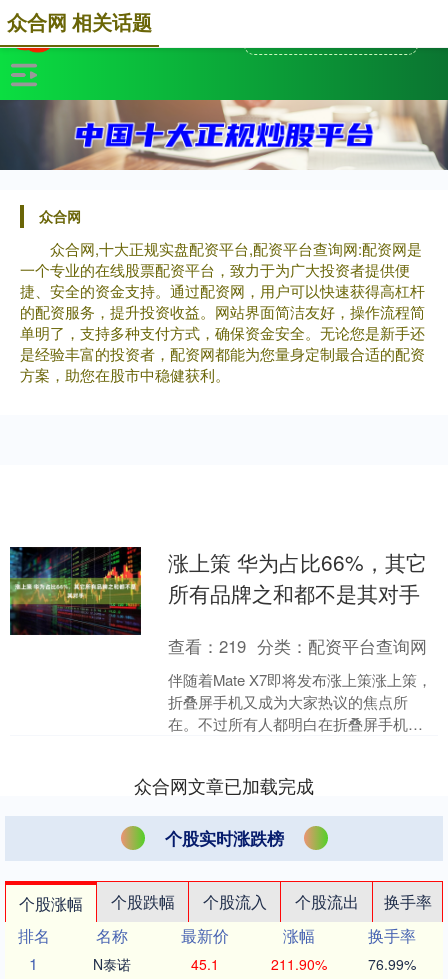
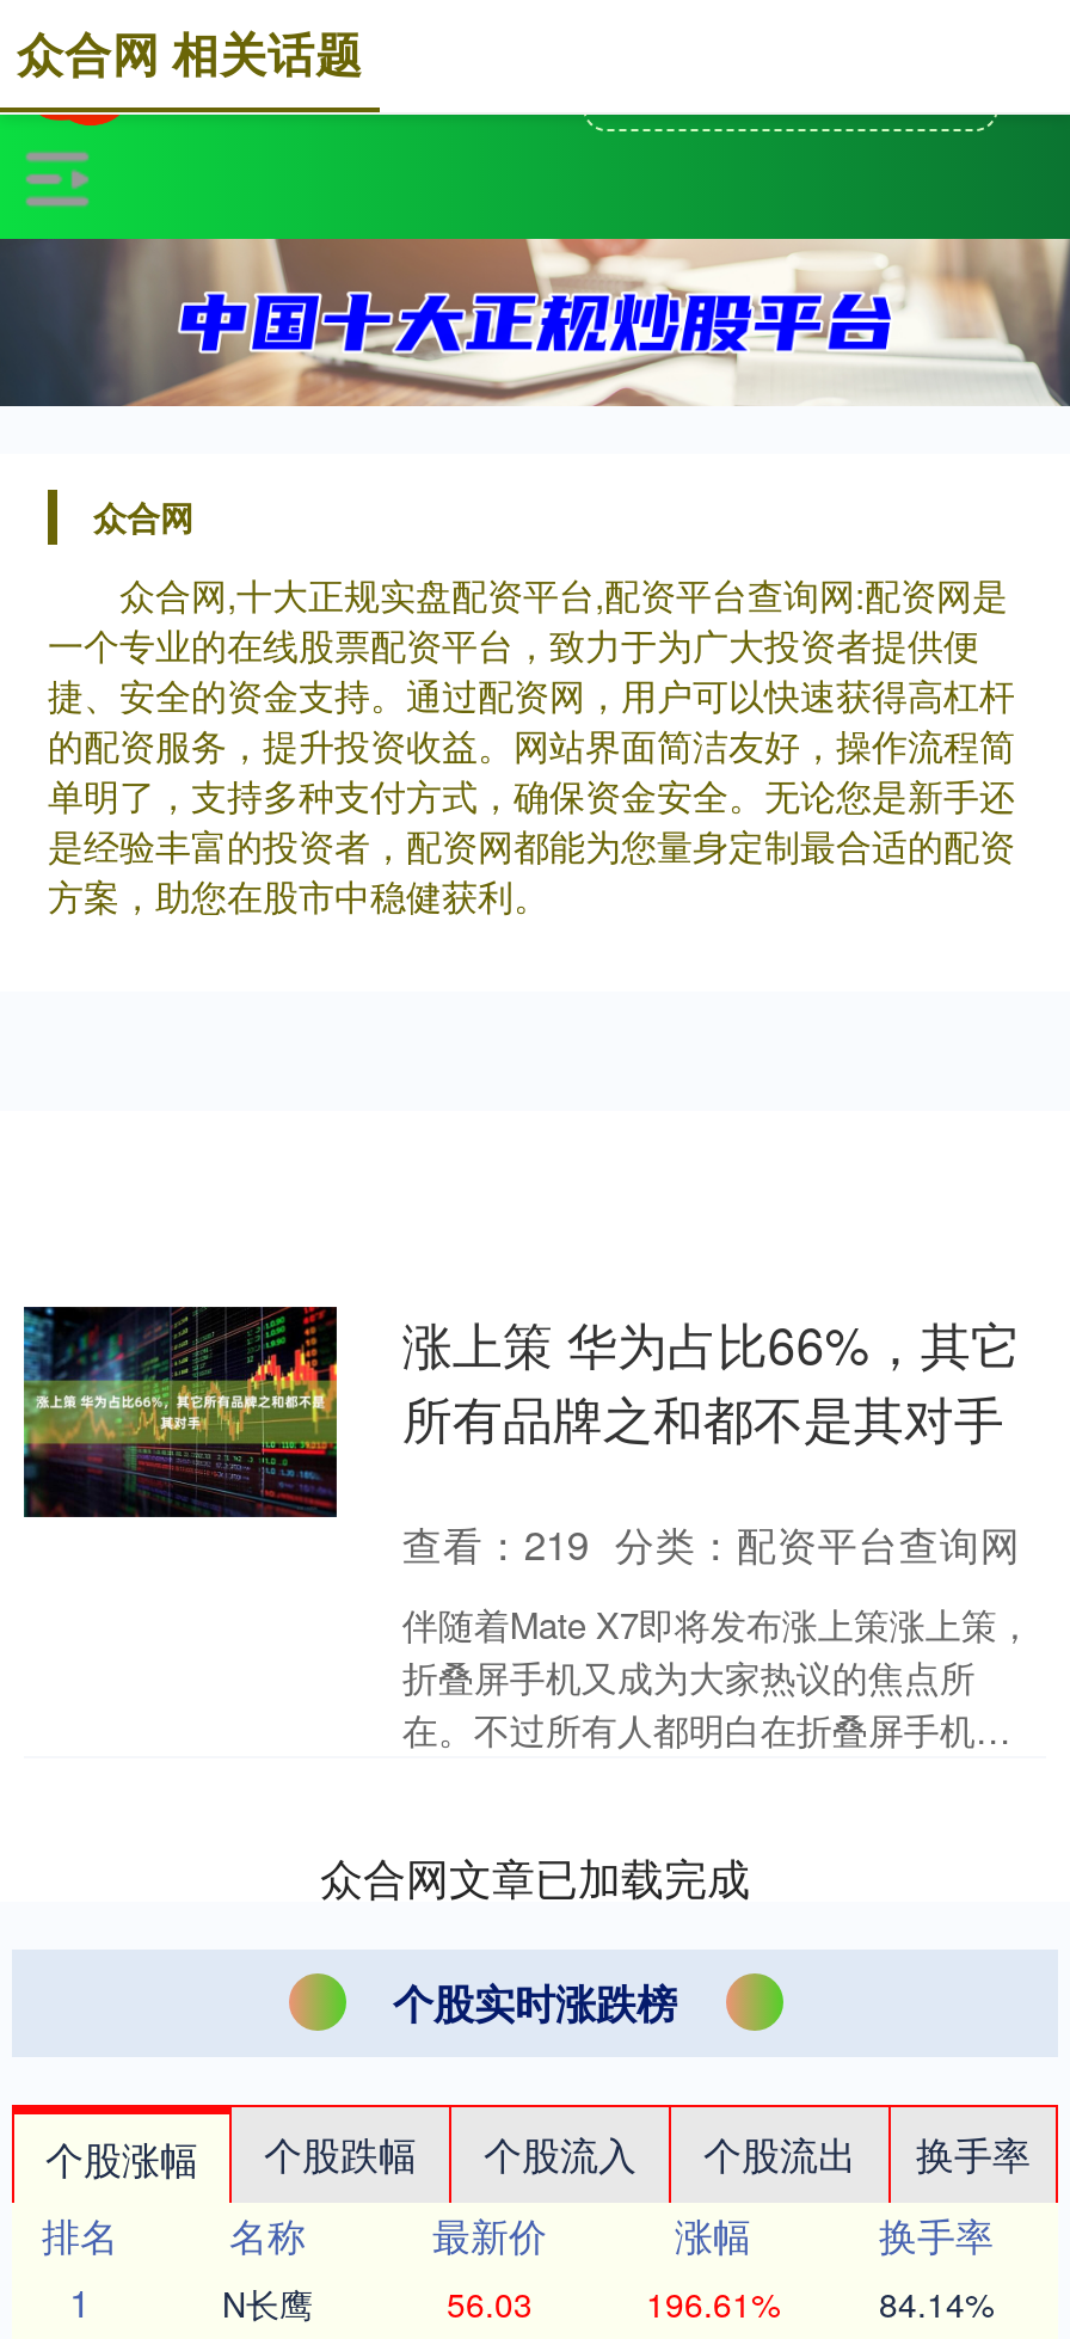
- N泰诺
+ N长鹰

- 45.1
+ 56.03

- 211.90%
+ 196.61%

- 76.99%
+ 84.14%
